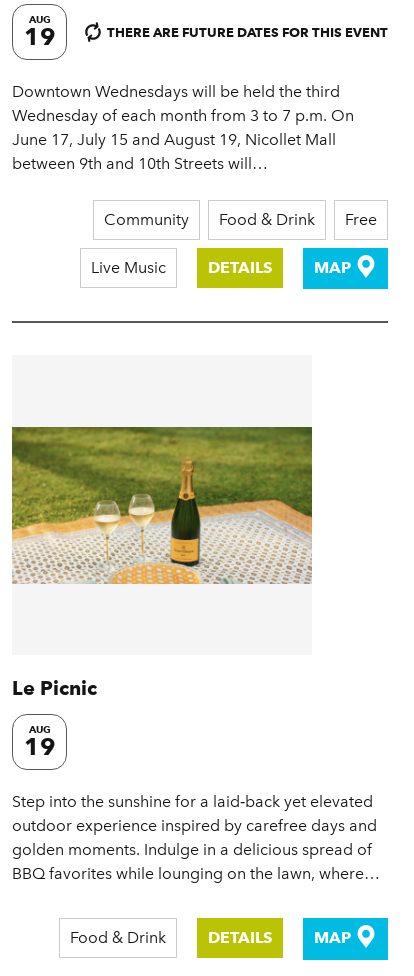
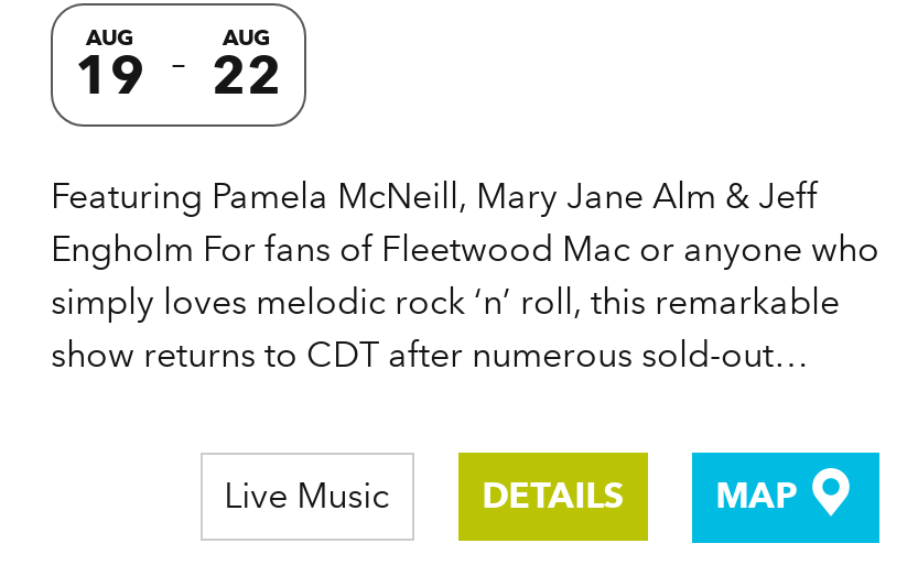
- THERE ARE FUTURE DATES FOR THIS EVENT
- Downtown Wednesdays will be held the third
- Wednesday of each month from 3 to 7 p.m. On
- June 17, July 15 and August 19, Nicollet Mall
- between 9th and 10th Streets will…
- Community
- Food & Drink
- Free
+ AUG
+ 22
+ Featuring Pamela McNeill, Mary Jane Alm & Jeff
+ Engholm For fans of Fleetwood Mac or anyone who
+ simply loves melodic rock ‘n’ roll, this remarkable
+ show returns to CDT after numerous sold-out…

- DETAILS
- MAP

- [image]

- Le Picnic
- AUG
- 19
- Step into the sunshine for a laid‑back yet elevated
- outdoor experience inspired by carefree days and
- golden moments. Indulge in a delicious spread of
- BBQ favorites while lounging on the lawn, where…
- Food & Drink
